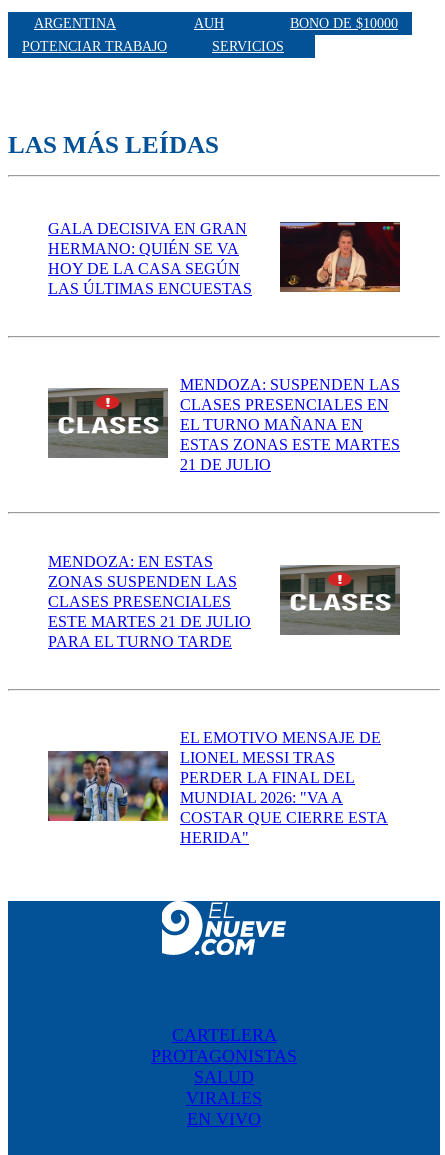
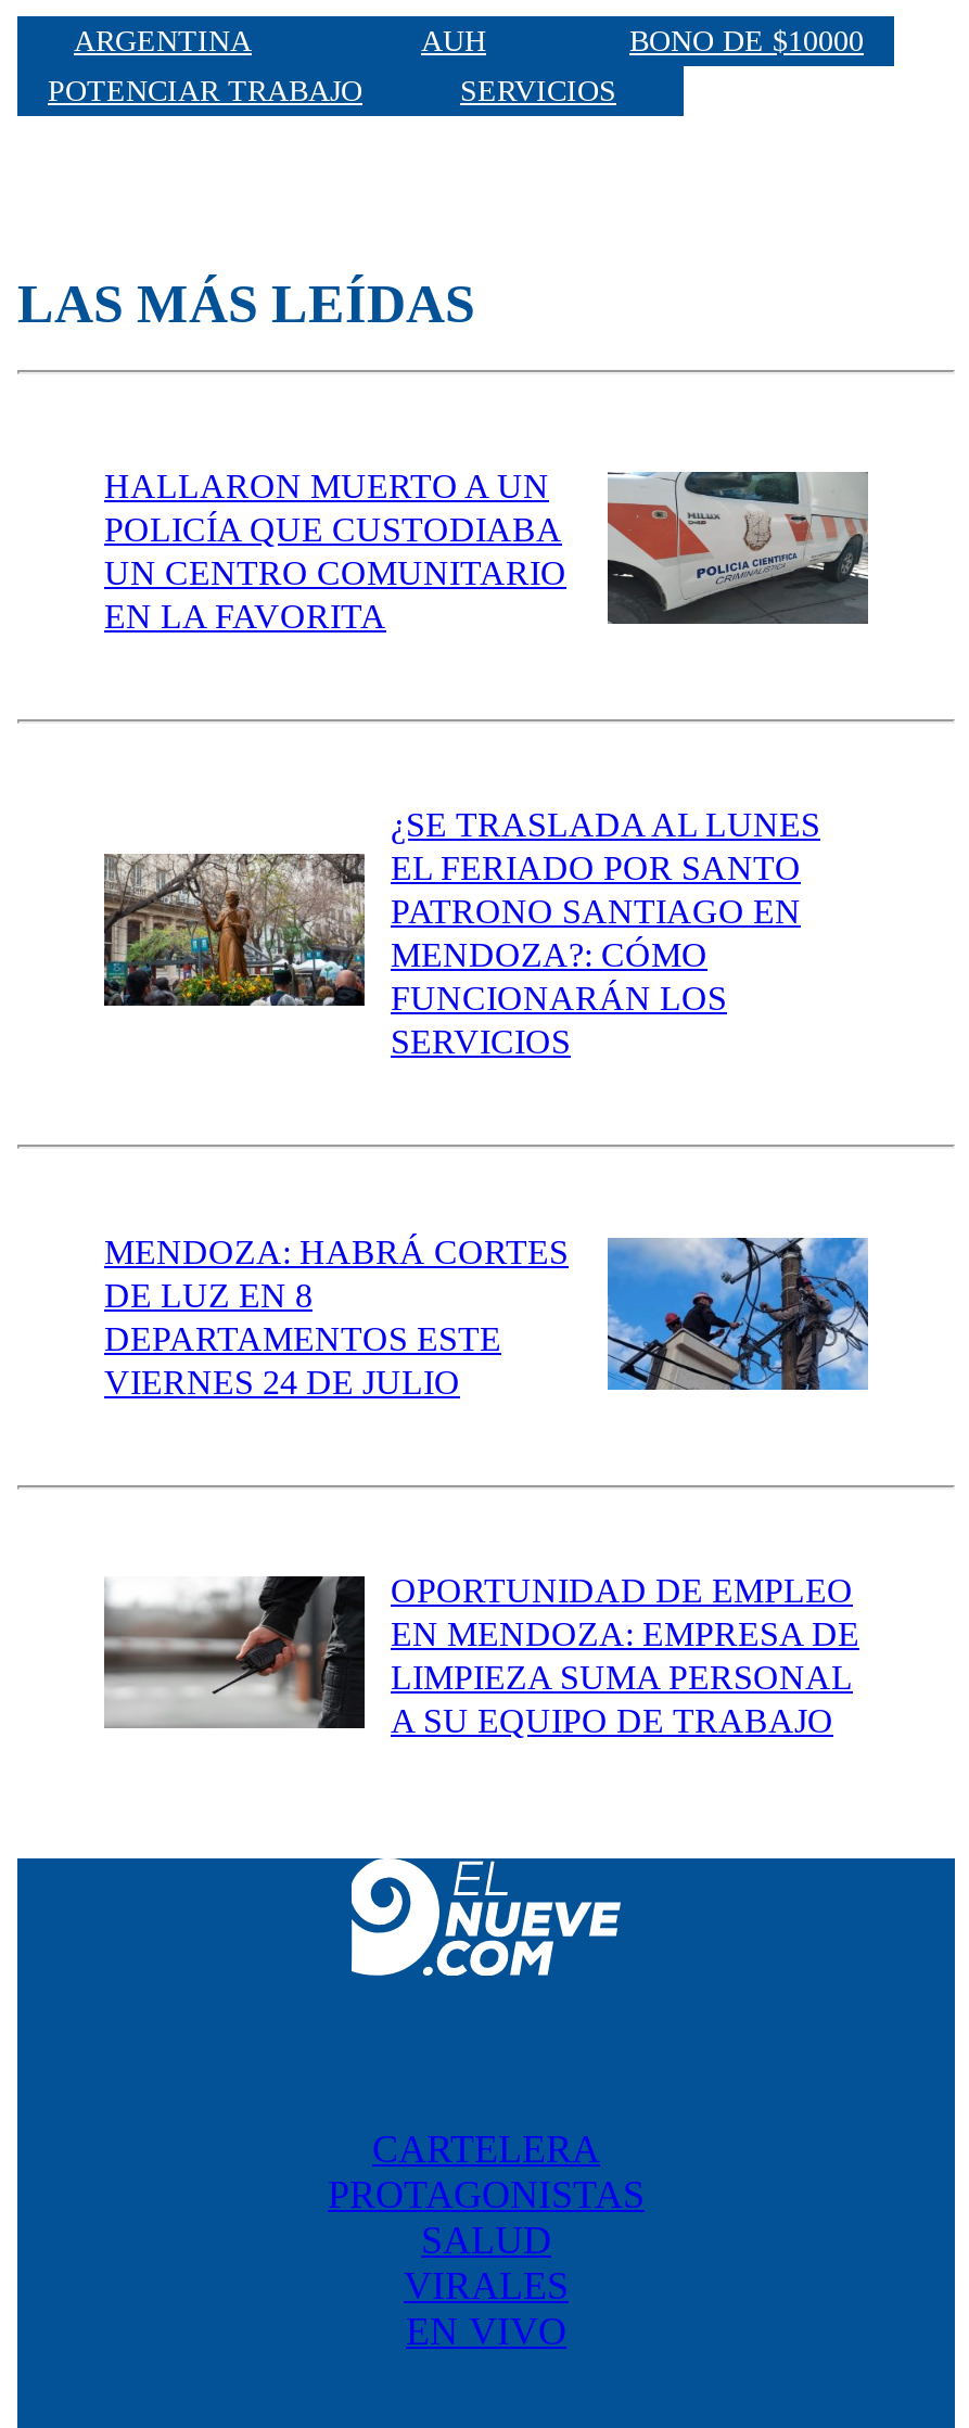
- [image]
- GALA DECISIVA EN GRAN
- HERMANO: QUIÉN SE VA
- HOY DE LA CASA SEGÚN
- LAS ÚLTIMAS ENCUESTAS
+ [image]
+ HALLARON MUERTO A UN
+ POLICÍA QUE CUSTODIABA
+ UN CENTRO COMUNITARIO
+ EN LA FAVORITA

- [image]
- MENDOZA: SUSPENDEN LAS
- CLASES PRESENCIALES EN
- EL TURNO MAÑANA EN
- ESTAS ZONAS ESTE MARTES
- 21 DE JULIO
+ [image]
+ ¿SE TRASLADA AL LUNES
+ EL FERIADO POR SANTO
+ PATRONO SANTIAGO EN
+ MENDOZA?: CÓMO
+ FUNCIONARÁN LOS
+ SERVICIOS

- [image]
- MENDOZA: EN ESTAS
- ZONAS SUSPENDEN LAS
- CLASES PRESENCIALES
- ESTE MARTES 21 DE JULIO
- PARA EL TURNO TARDE
+ [image]
+ MENDOZA: HABRÁ CORTES
+ DE LUZ EN 8
+ DEPARTAMENTOS ESTE
+ VIERNES 24 DE JULIO

- [image]
- EL EMOTIVO MENSAJE DE
- LIONEL MESSI TRAS
- PERDER LA FINAL DEL
- MUNDIAL 2026: "VA A
- COSTAR QUE CIERRE ESTA
- HERIDA"
+ [image]
+ OPORTUNIDAD DE EMPLEO
+ EN MENDOZA: EMPRESA DE
+ LIMPIEZA SUMA PERSONAL
+ A SU EQUIPO DE TRABAJO
